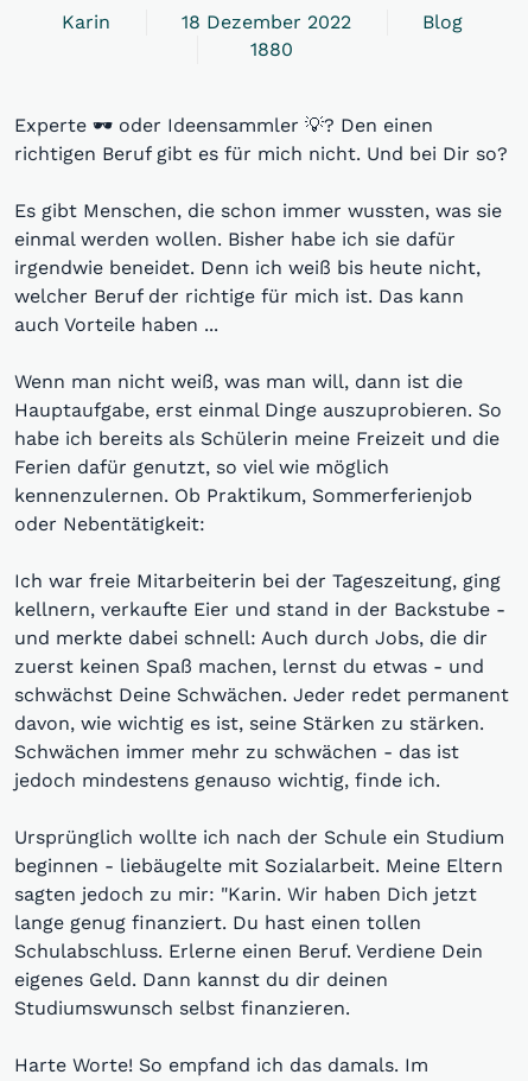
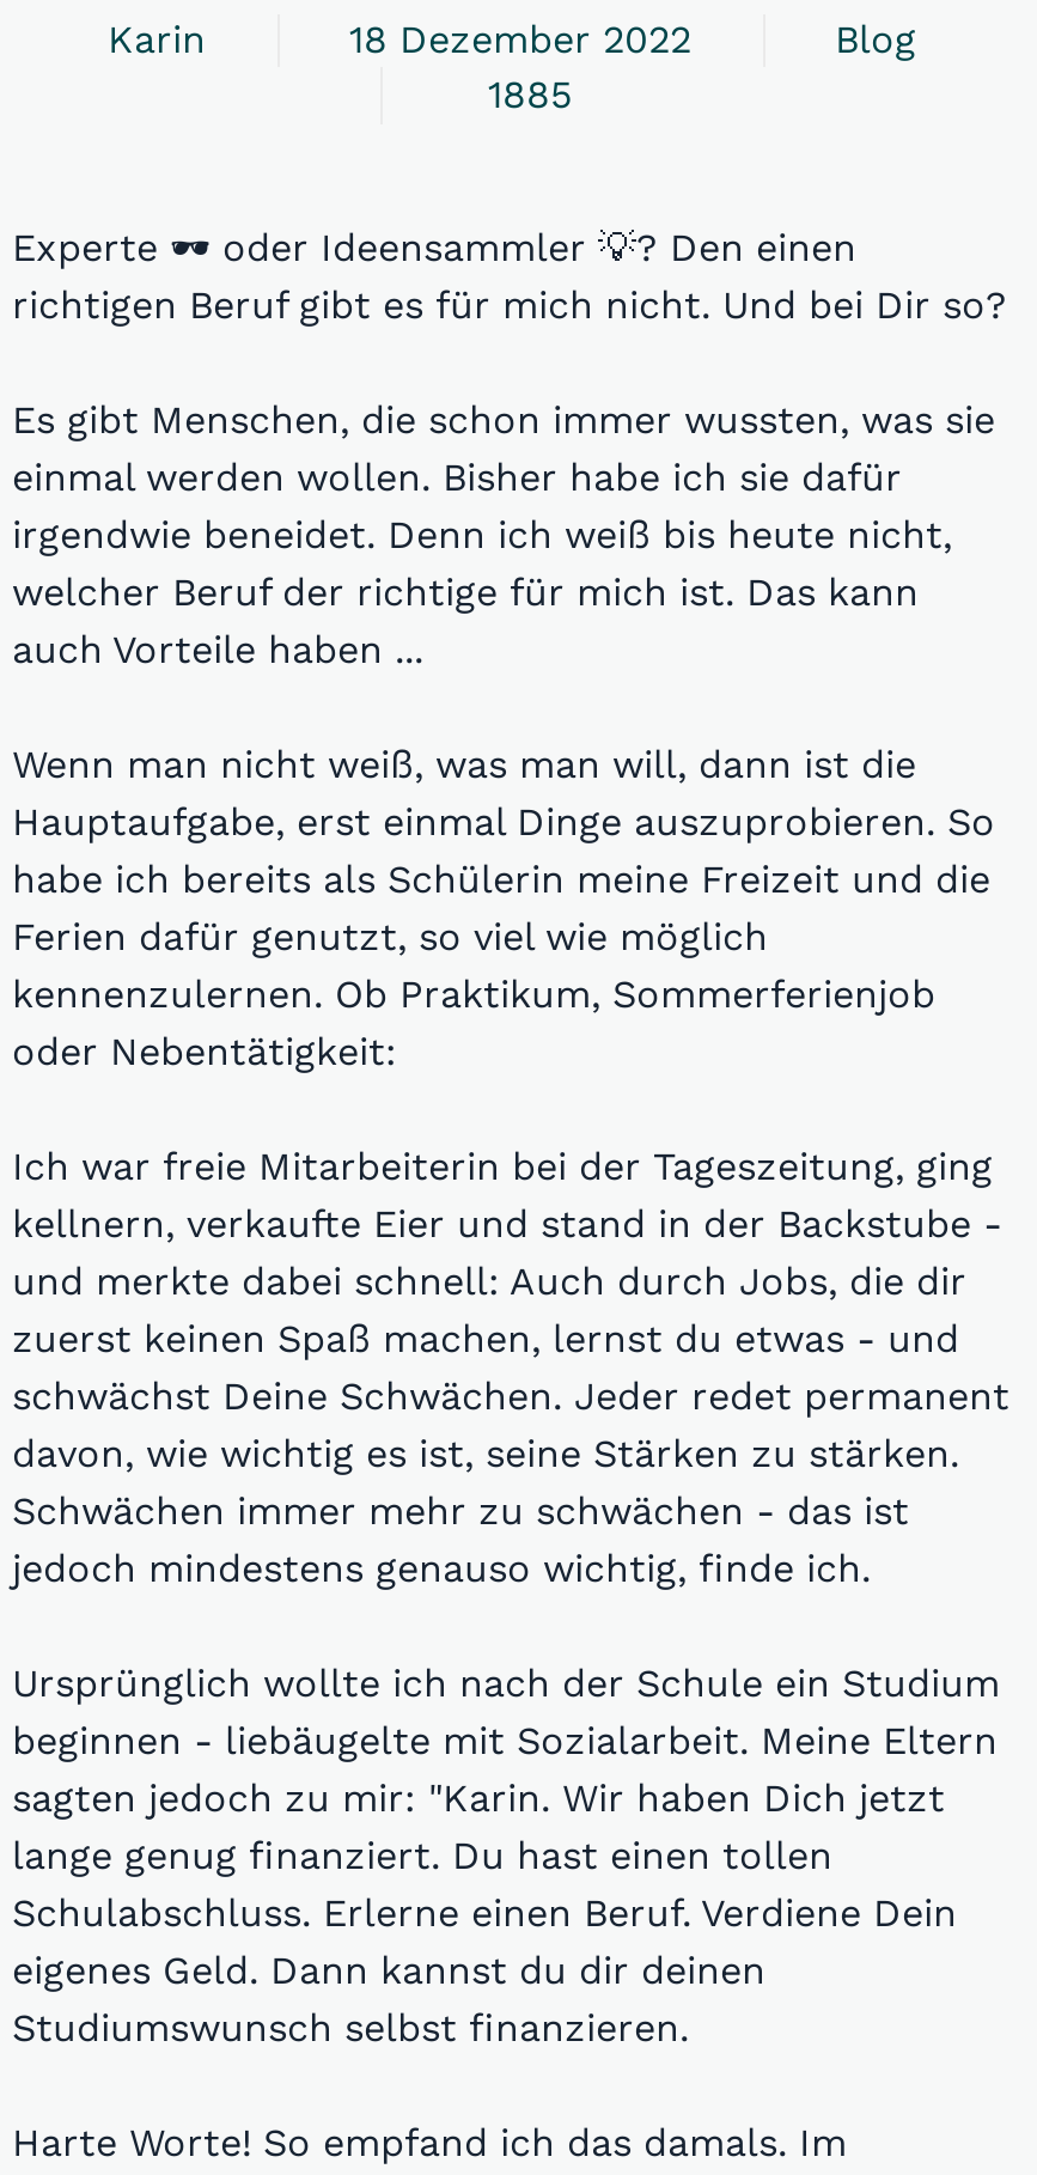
- 1880
+ 1885
